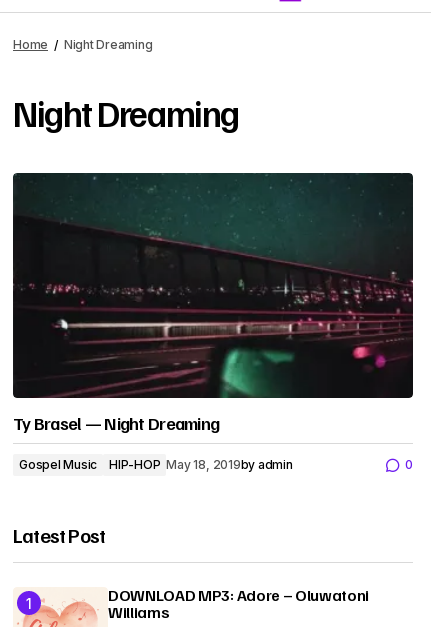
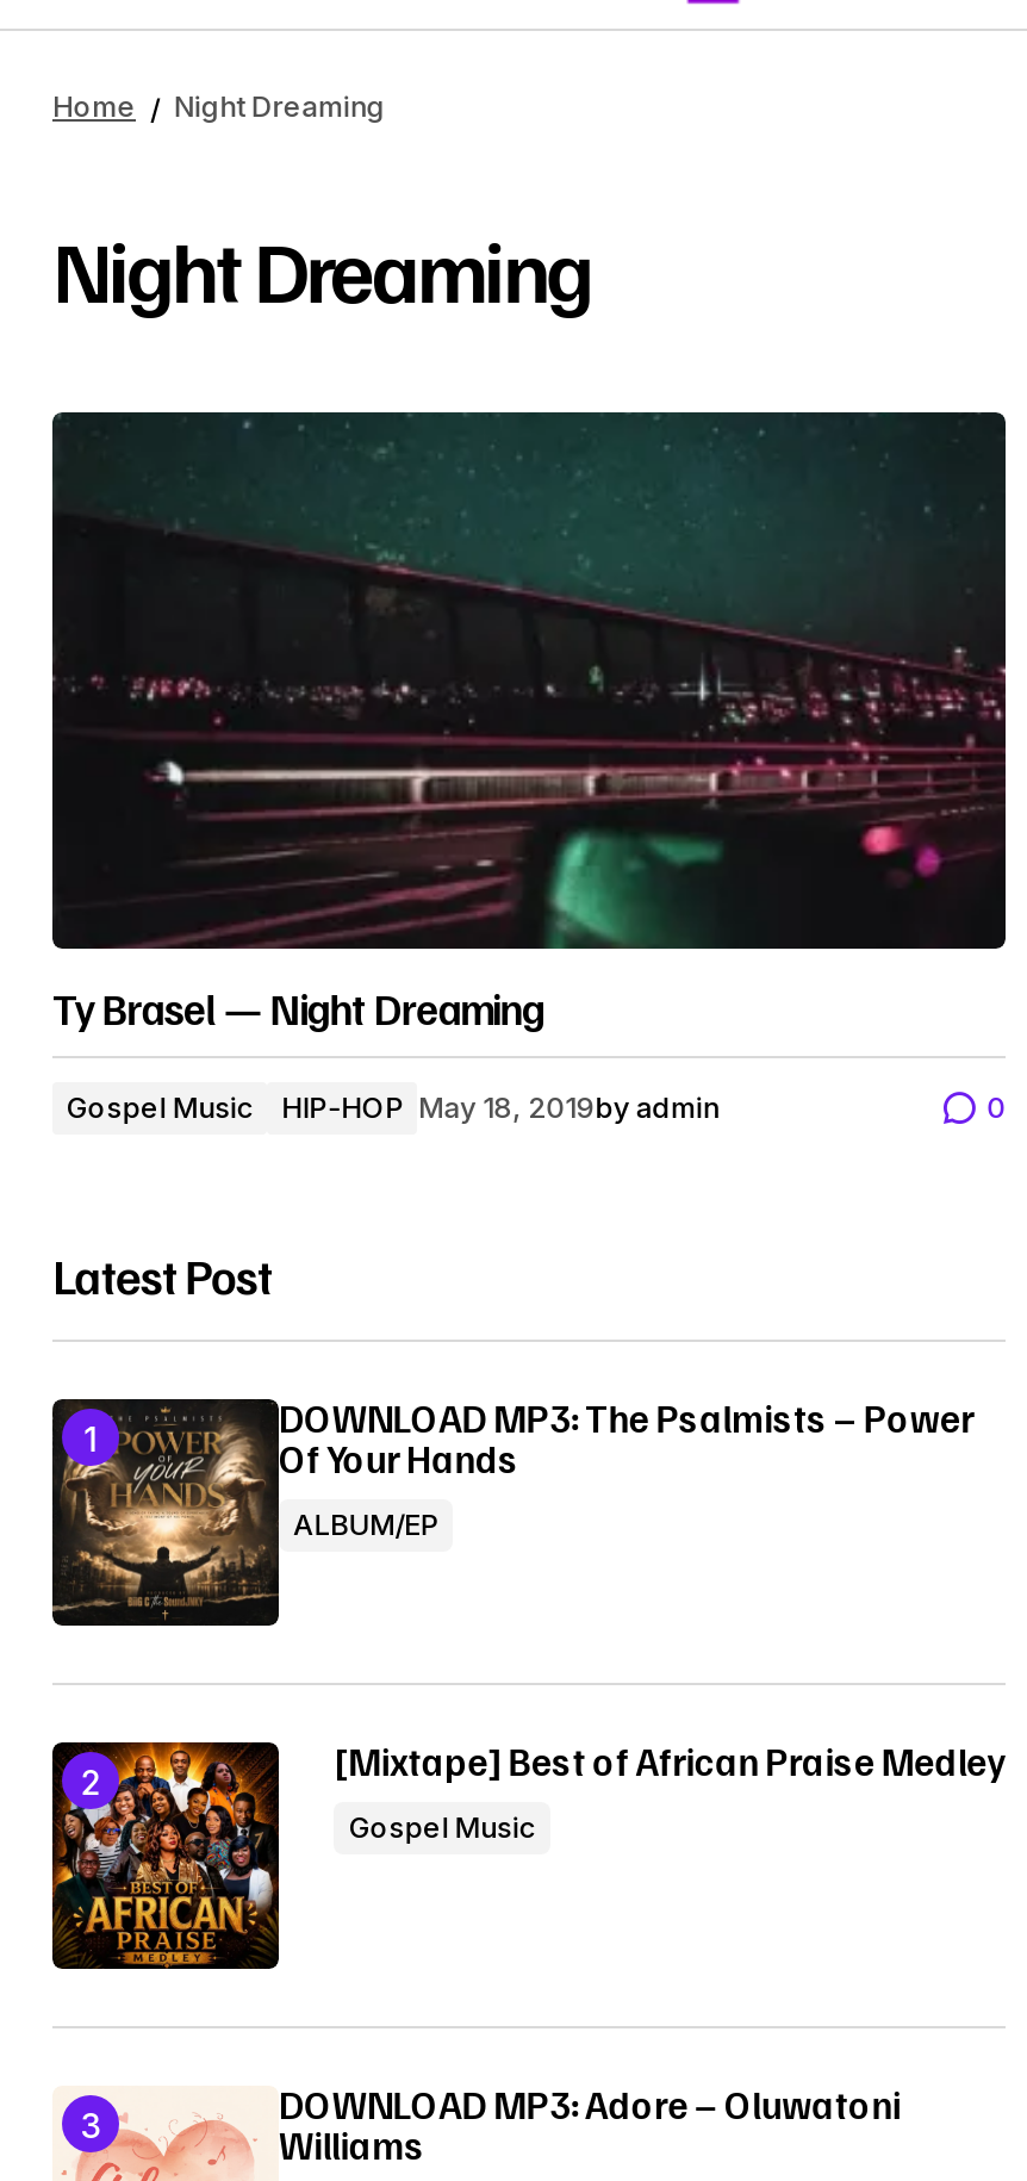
+ [image]
+ [Mixtape] Best of African Praise Medley
+ Gospel Music

+ [image]
+ DOWNLOAD MP3: The Psalmists – Power
+ Of Your Hands
+ ALBUM/EP
